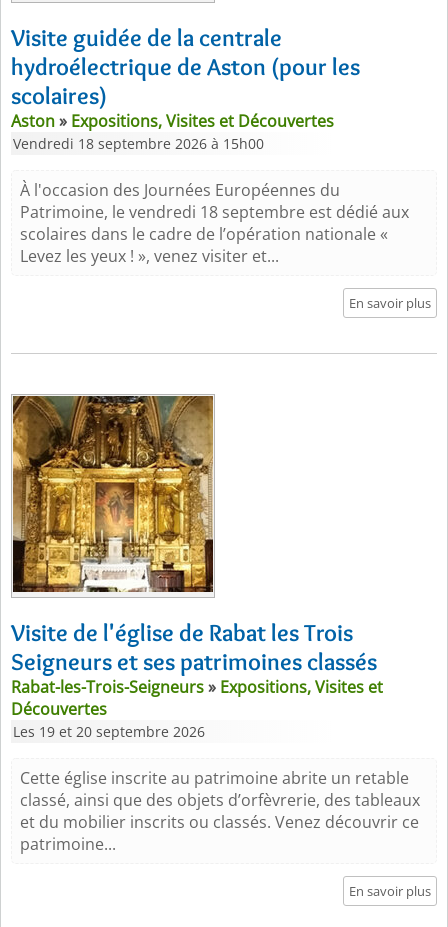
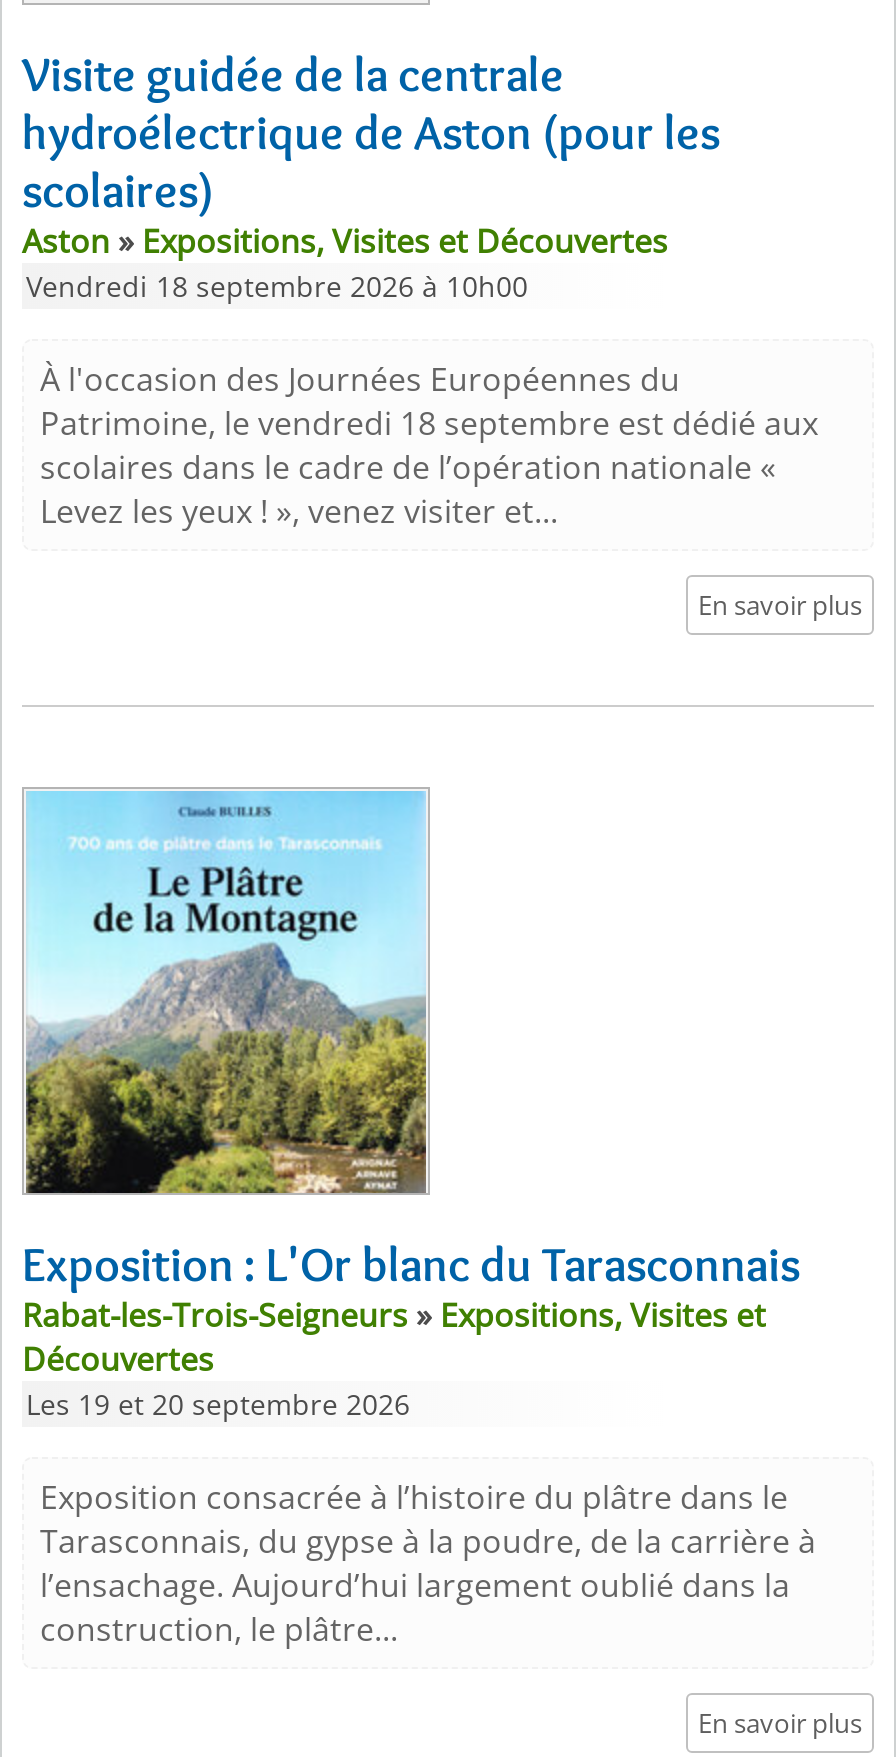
- Vendredi 18 septembre 2026 à 15h00
+ Vendredi 18 septembre 2026 à 10h00

- [image]
- Visite de l'église de Rabat les Trois
- Seigneurs et ses patrimoines classés
+ [image]
+ Exposition : L'Or blanc du Tarasconnais

- Cette église inscrite au patrimoine abrite un retable
- classé, ainsi que des objets d’orfèvrerie, des tableaux
- et du mobilier inscrits ou classés. Venez découvrir ce
- patrimoine...
+ Exposition consacrée à l’histoire du plâtre dans le
+ Tarasconnais, du gypse à la poudre, de la carrière à
+ l’ensachage. Aujourd’hui largement oublié dans la
+ construction, le plâtre...
